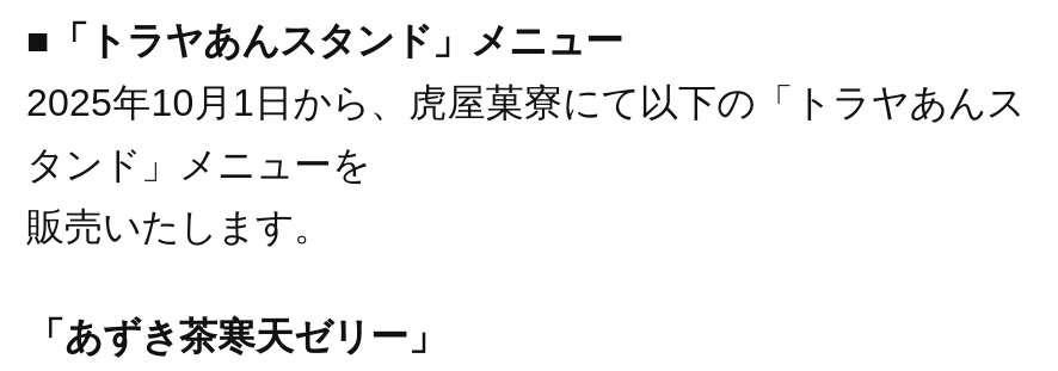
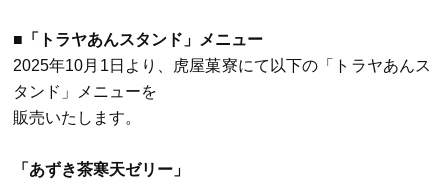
- 2025年10月1日から、虎屋菓寮にて以下の「トラヤあんス
+ 2025年10月1日より、虎屋菓寮にて以下の「トラヤあんス
